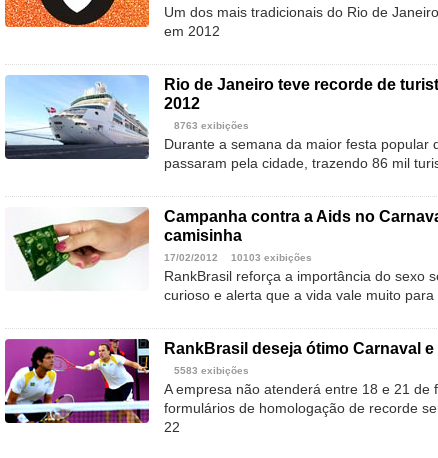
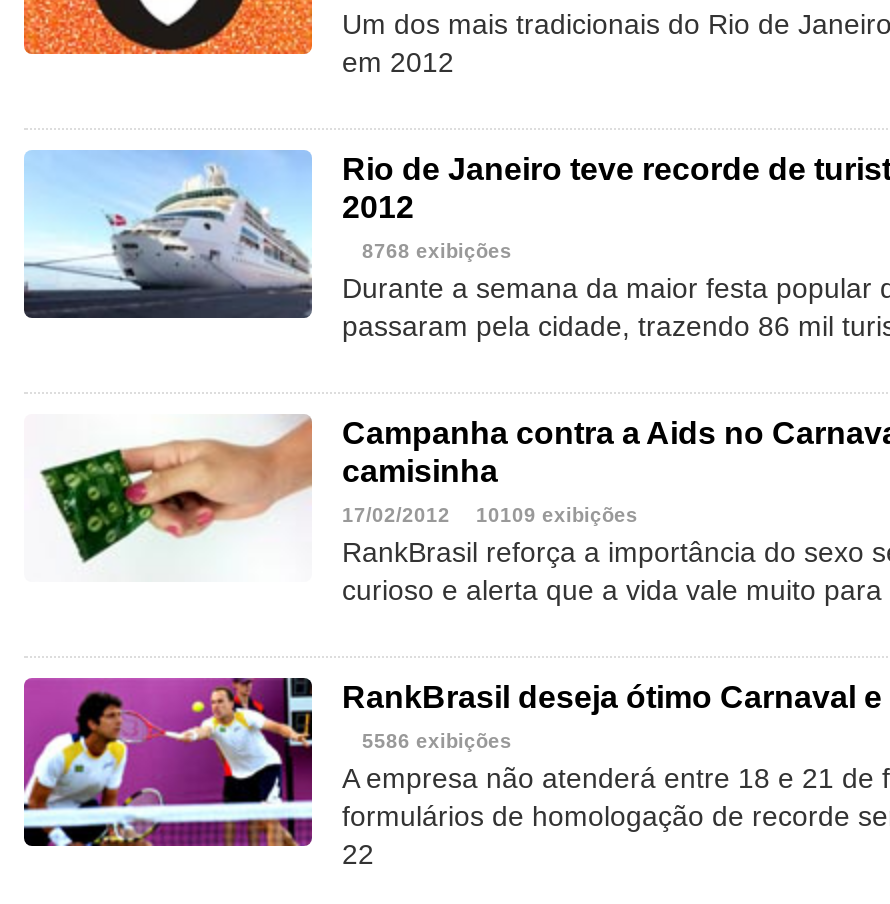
- 8763 exibições
+ 8768 exibições

- 17/02/2012 10103 exibições
+ 17/02/2012 10109 exibições

- 5583 exibições
+ 5586 exibições
